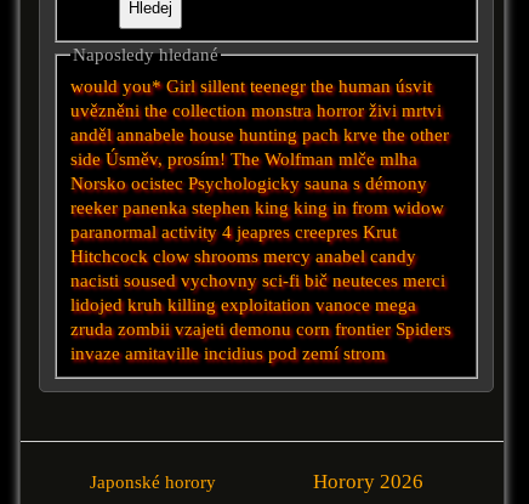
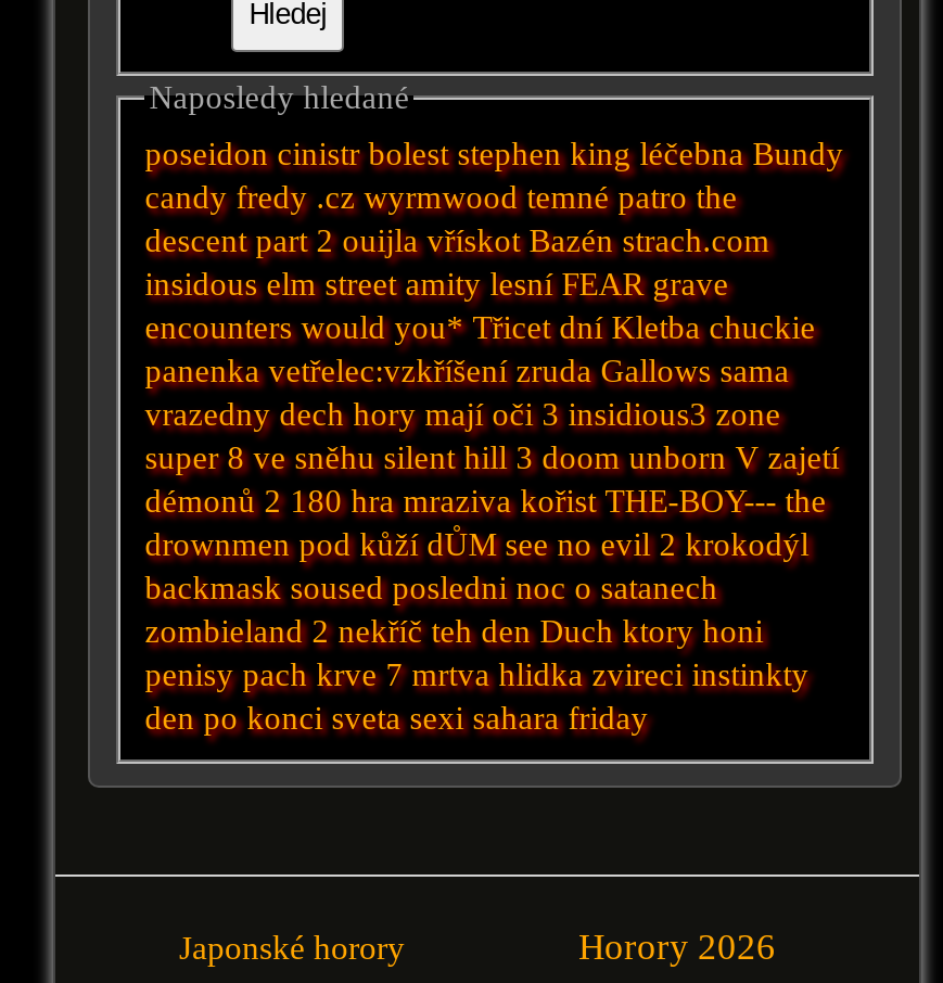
- would you* Girl sillent teenegr the human úsvit
- uvězněni the collection monstra horror živi mrtvi
- anděl annabele house hunting pach krve the other
- side Úsměv, prosím! The Wolfman mlče mlha
- Norsko ocistec Psychologicky sauna s démony
- reeker panenka stephen king king in from widow
- paranormal activity 4 jeapres creepres Krut
- Hitchcock clow shrooms mercy anabel candy
- nacisti soused vychovny sci-fi bič neuteces merci
- lidojed kruh killing exploitation vanoce mega
- zruda zombii vzajeti demonu corn frontier Spiders
- invaze amitaville incidius pod zemí strom
+ poseidon cinistr bolest stephen king léčebna Bundy
+ candy fredy .cz wyrmwood temné patro the
+ descent part 2 ouijla vřískot Bazén strach.com
+ insidous elm street amity lesní FEAR grave
+ encounters would you* Třicet dní Kletba chuckie
+ panenka vetřelec:vzkříšení zruda Gallows sama
+ vrazedny dech hory mají oči 3 insidious3 zone
+ super 8 ve sněhu silent hill 3 doom unborn V zajetí
+ démonů 2 180 hra mraziva kořist THE-BOY--- the
+ drownmen pod kůží dŮM see no evil 2 krokodýl
+ backmask soused posledni noc o satanech
+ zombieland 2 nekříč teh den Duch ktory honi
+ penisy pach krve 7 mrtva hlidka zvireci instinkty
+ den po konci sveta sexi sahara friday
